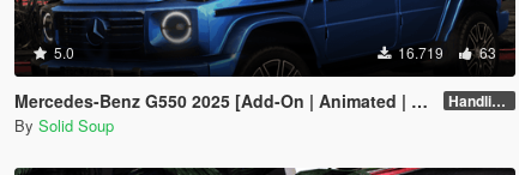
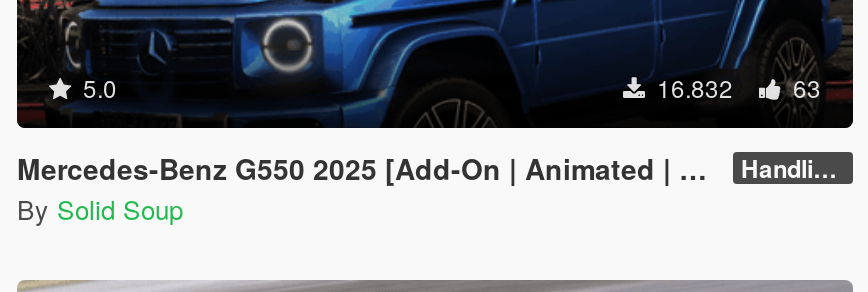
- 16.719 63
+ 16.832 63
